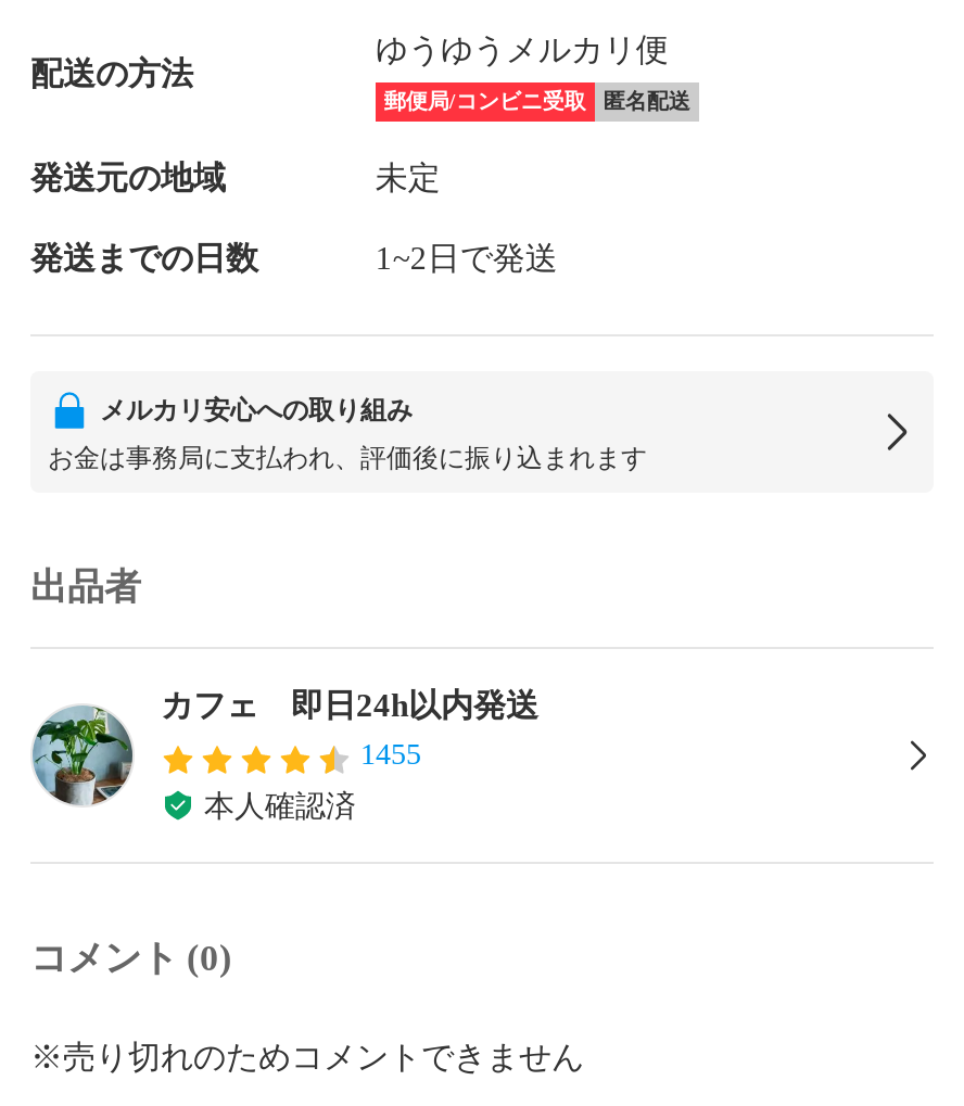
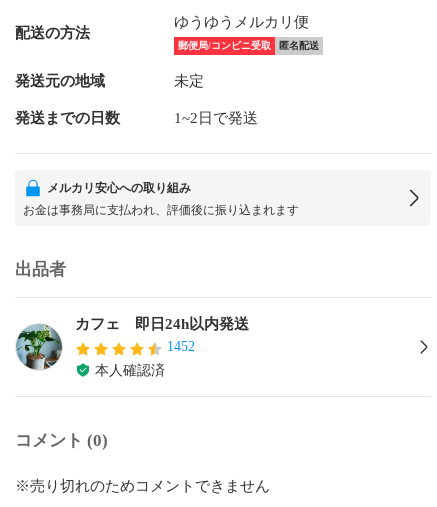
- 1455
+ 1452
